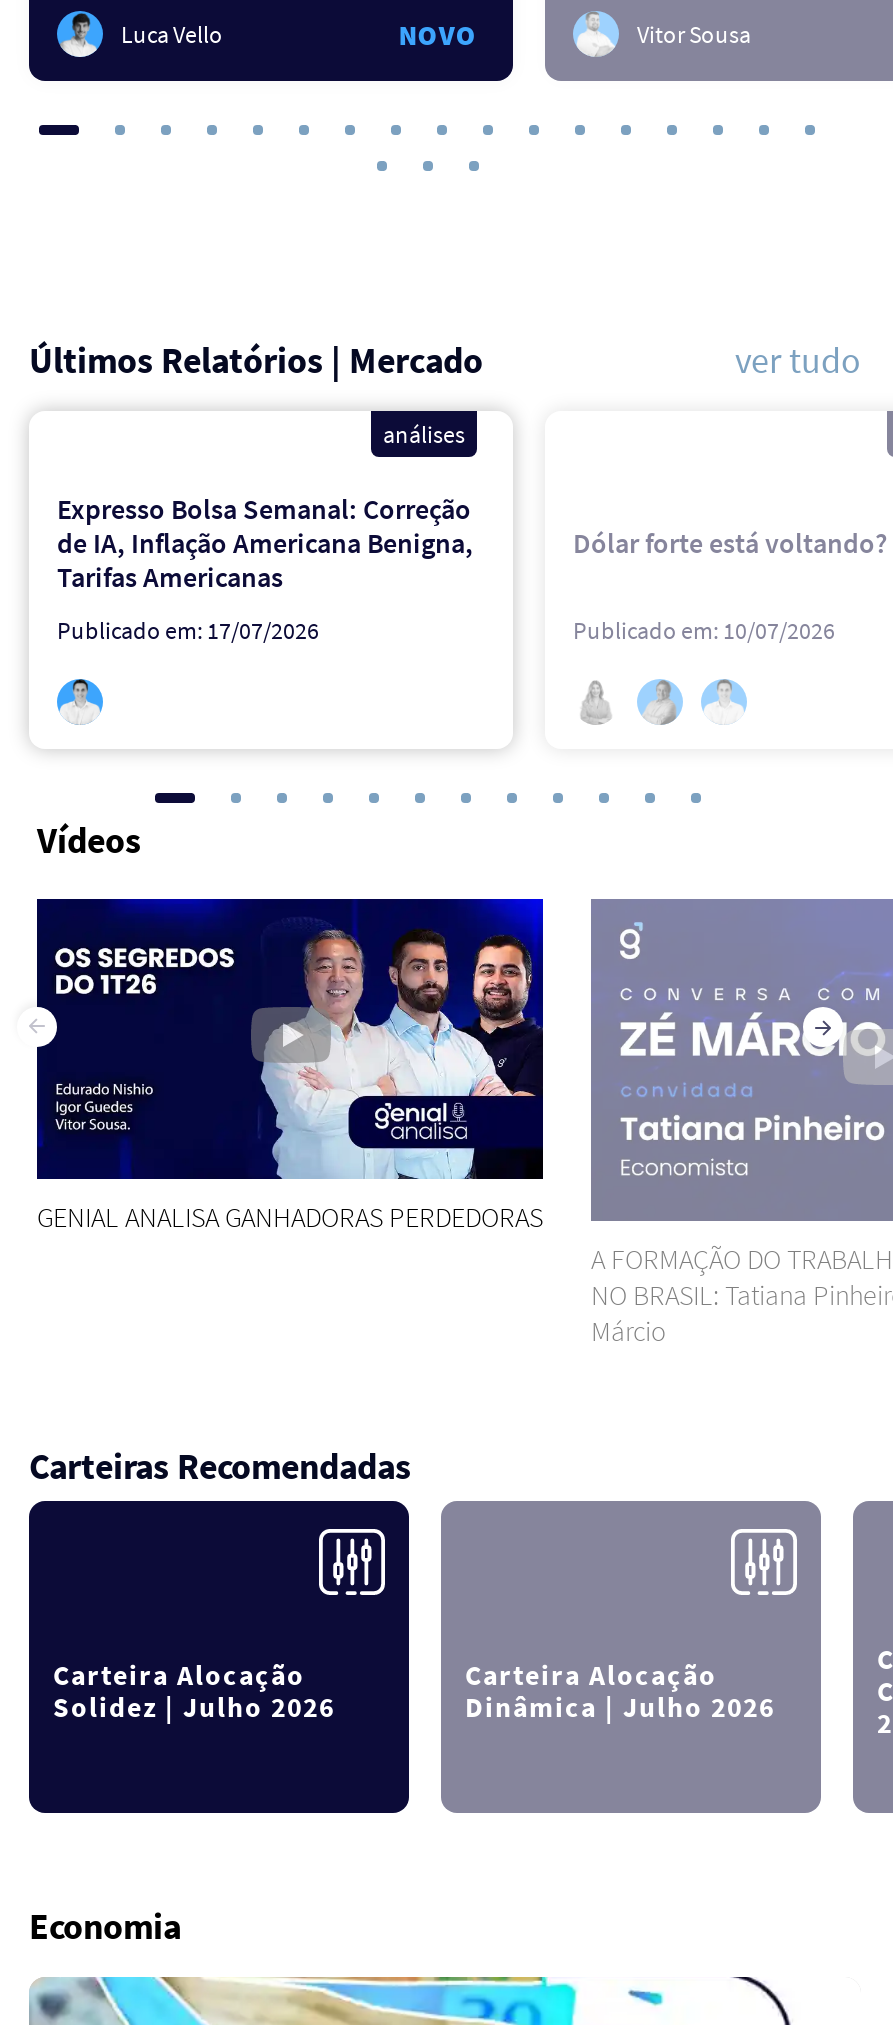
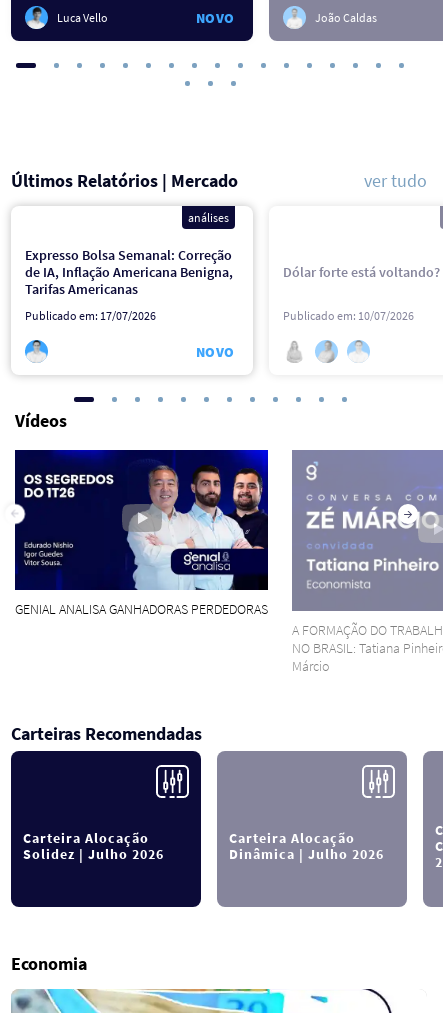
- Vitor Sousa
+ João Caldas

+ NOVO
